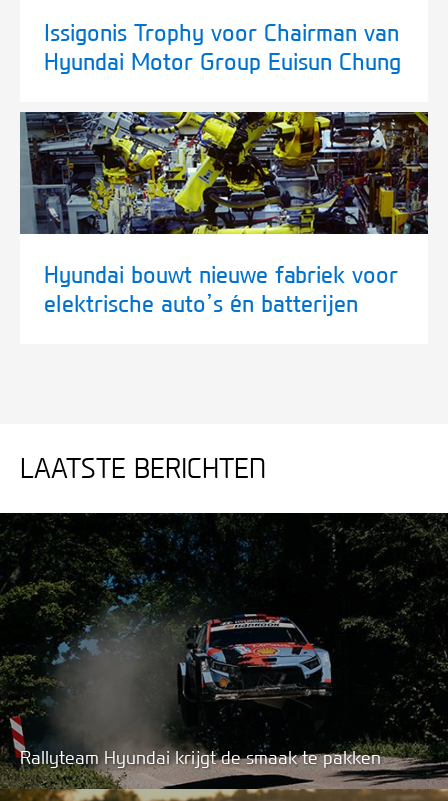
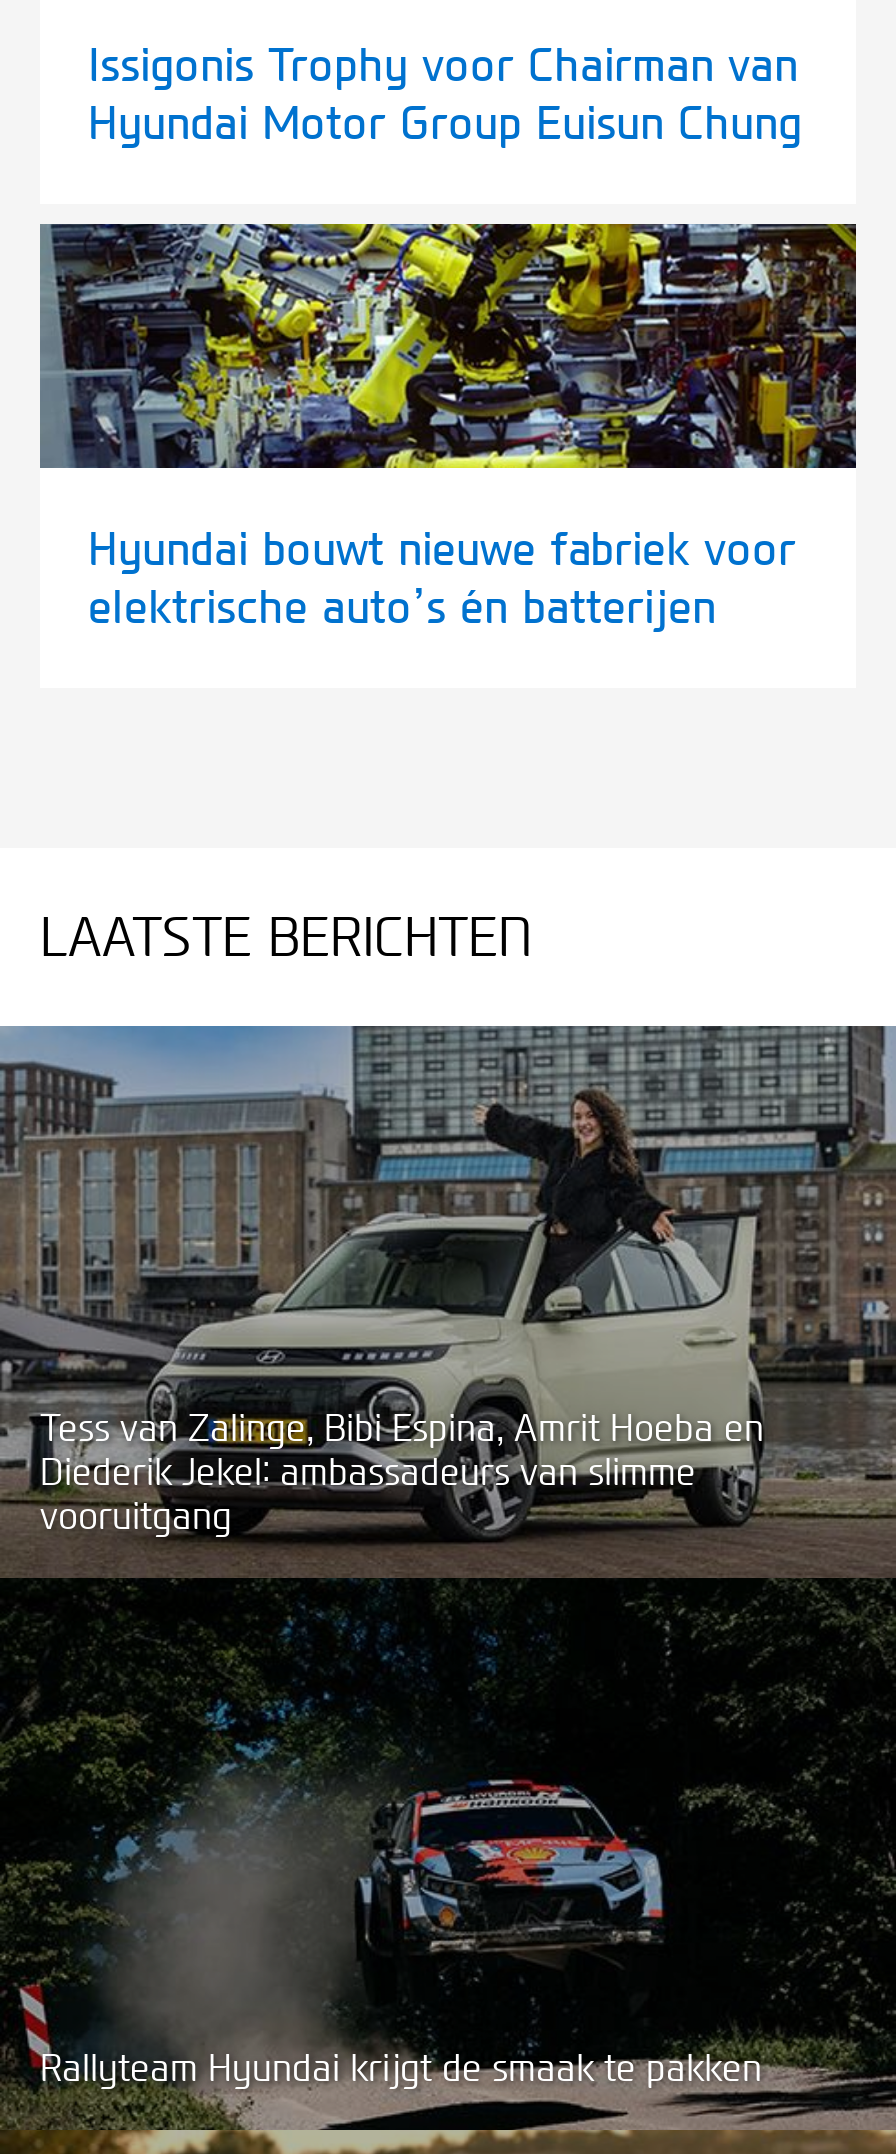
+ [image]
+ Tess van Zalinge, Bibi Espina, Amrit Hoeba en
+ Diederik Jekel: ambassadeurs van slimme
+ vooruitgang
